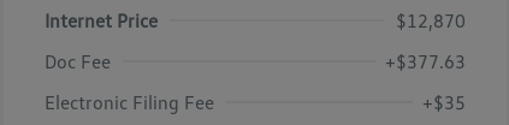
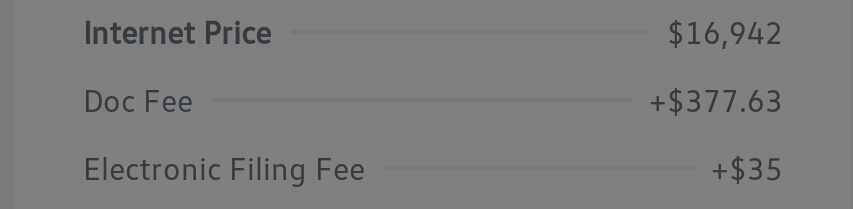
- $12,870
+ $16,942
